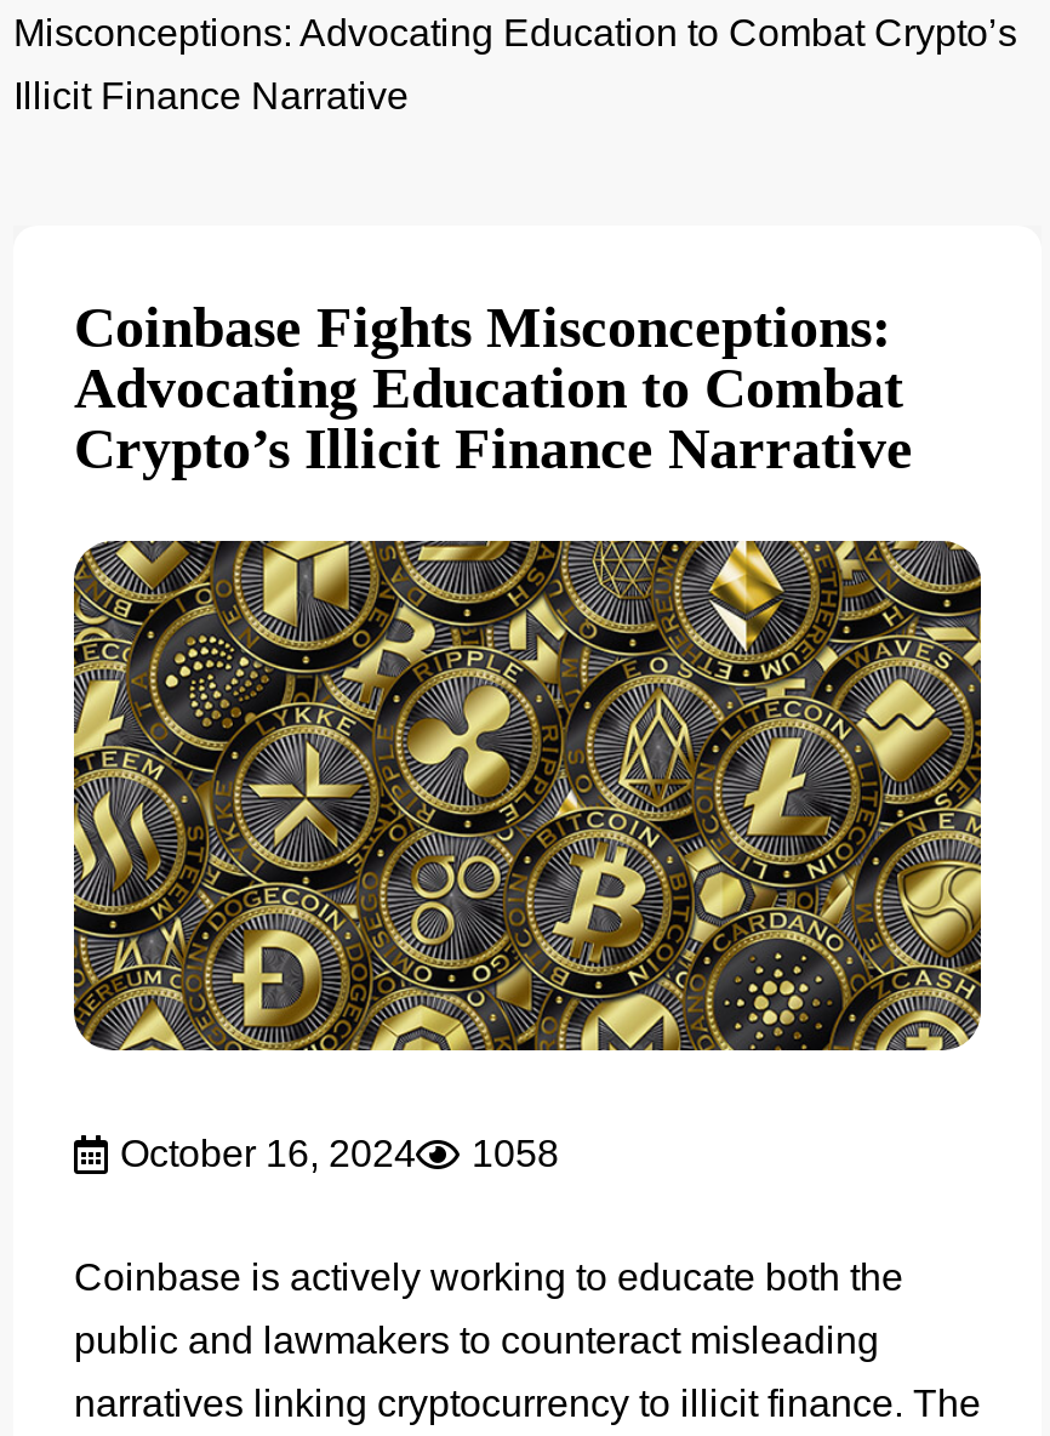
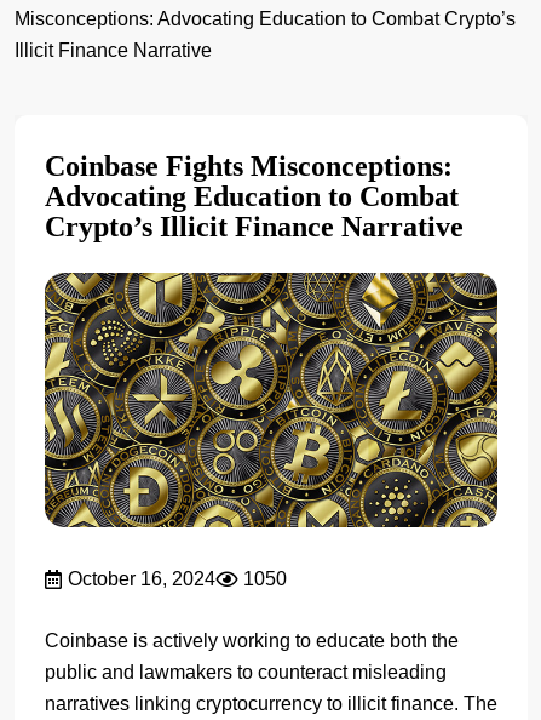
- October 16, 2024 1058
+ October 16, 2024 1050
